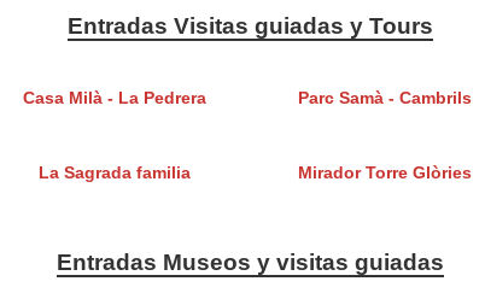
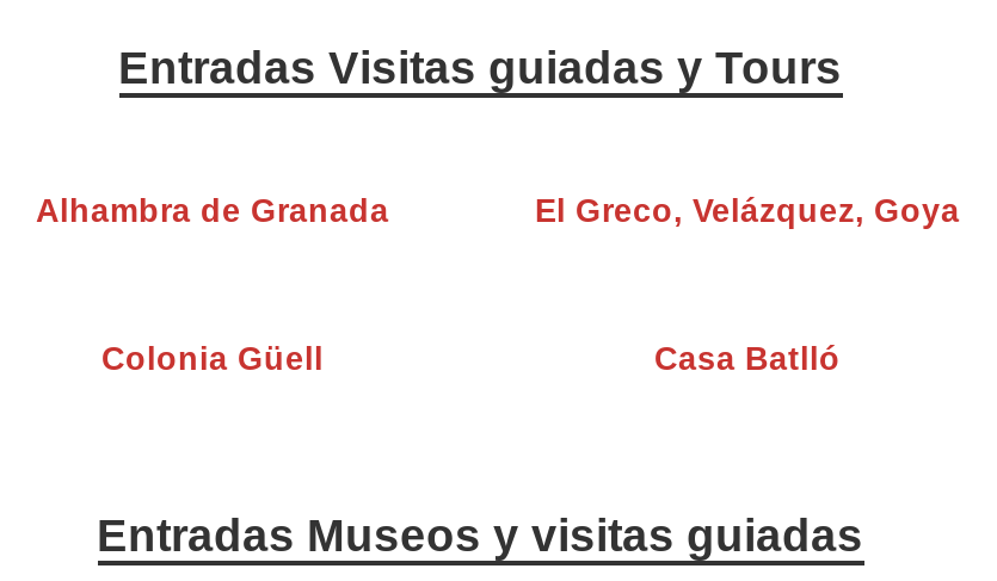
- Casa Milà - La Pedrera
- Parc Samà - Cambrils
+ Alhambra de Granada
+ El Greco, Velázquez, Goya

- La Sagrada familia
- Mirador Torre Glòries
+ Colonia Güell
+ Casa Batlló
